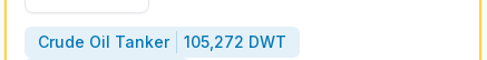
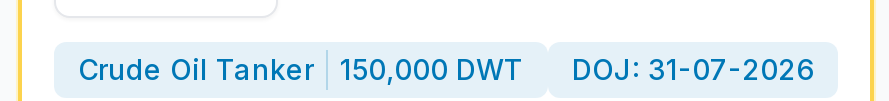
- 105,272 DWT
+ 150,000 DWT
+ DOJ: 31-07-2026
